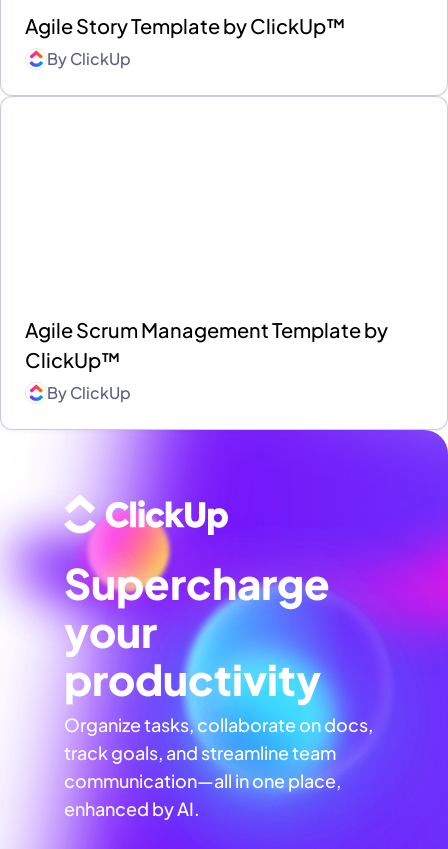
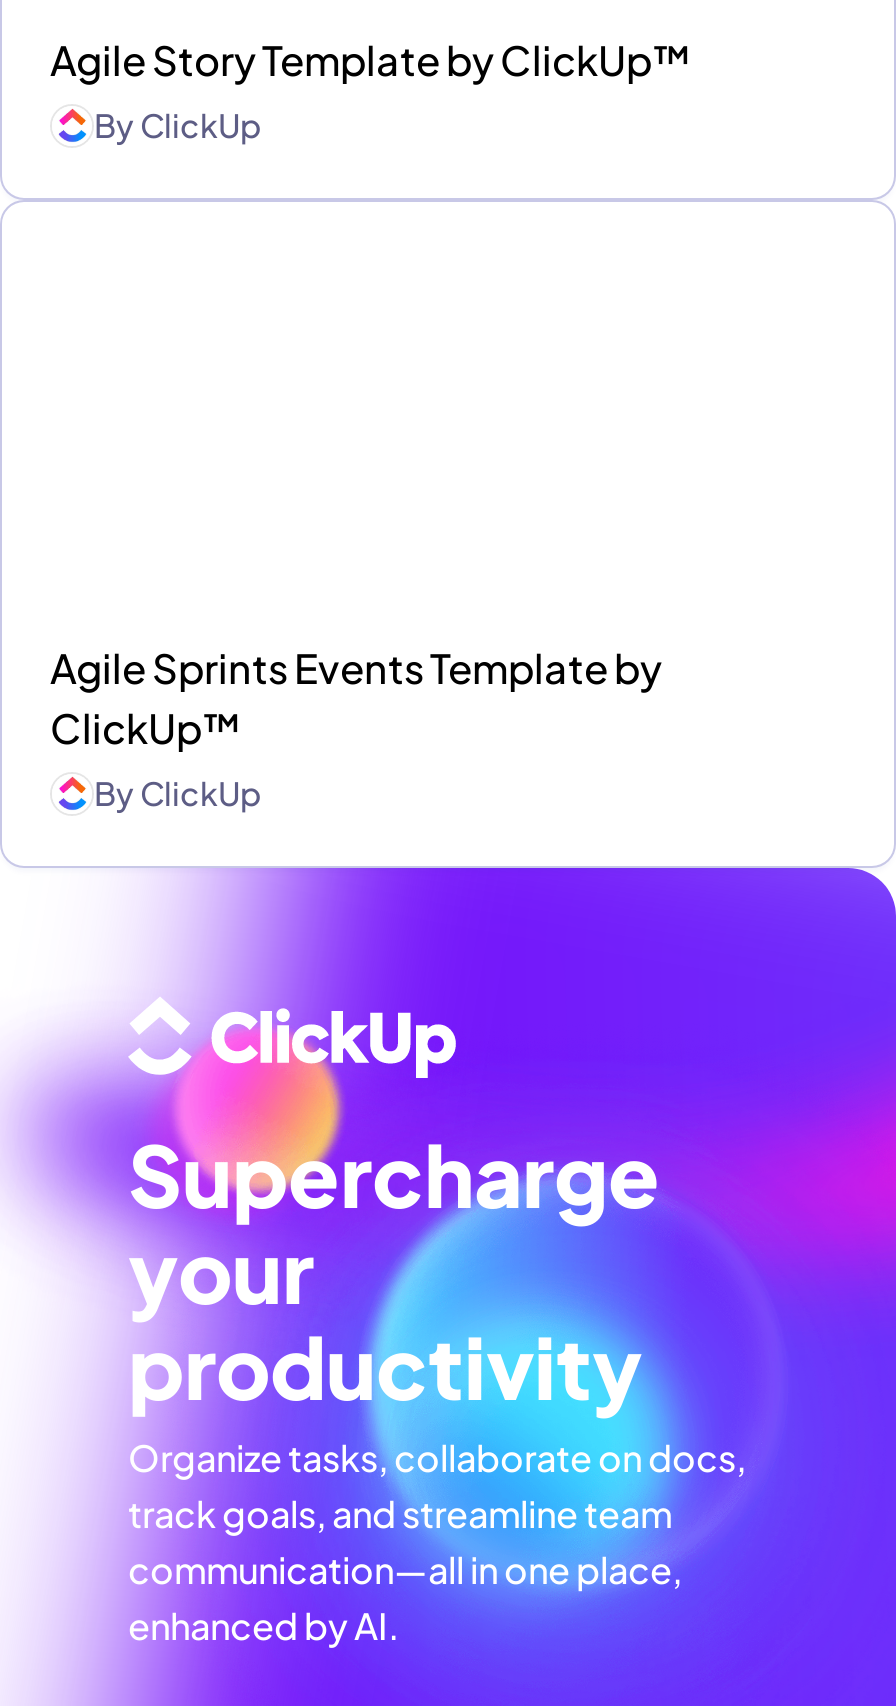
- Agile Scrum Management Template by
+ Agile Sprints Events Template by
